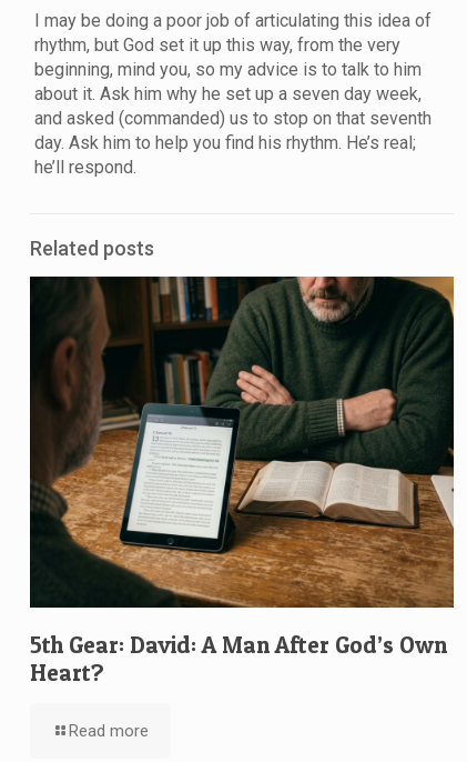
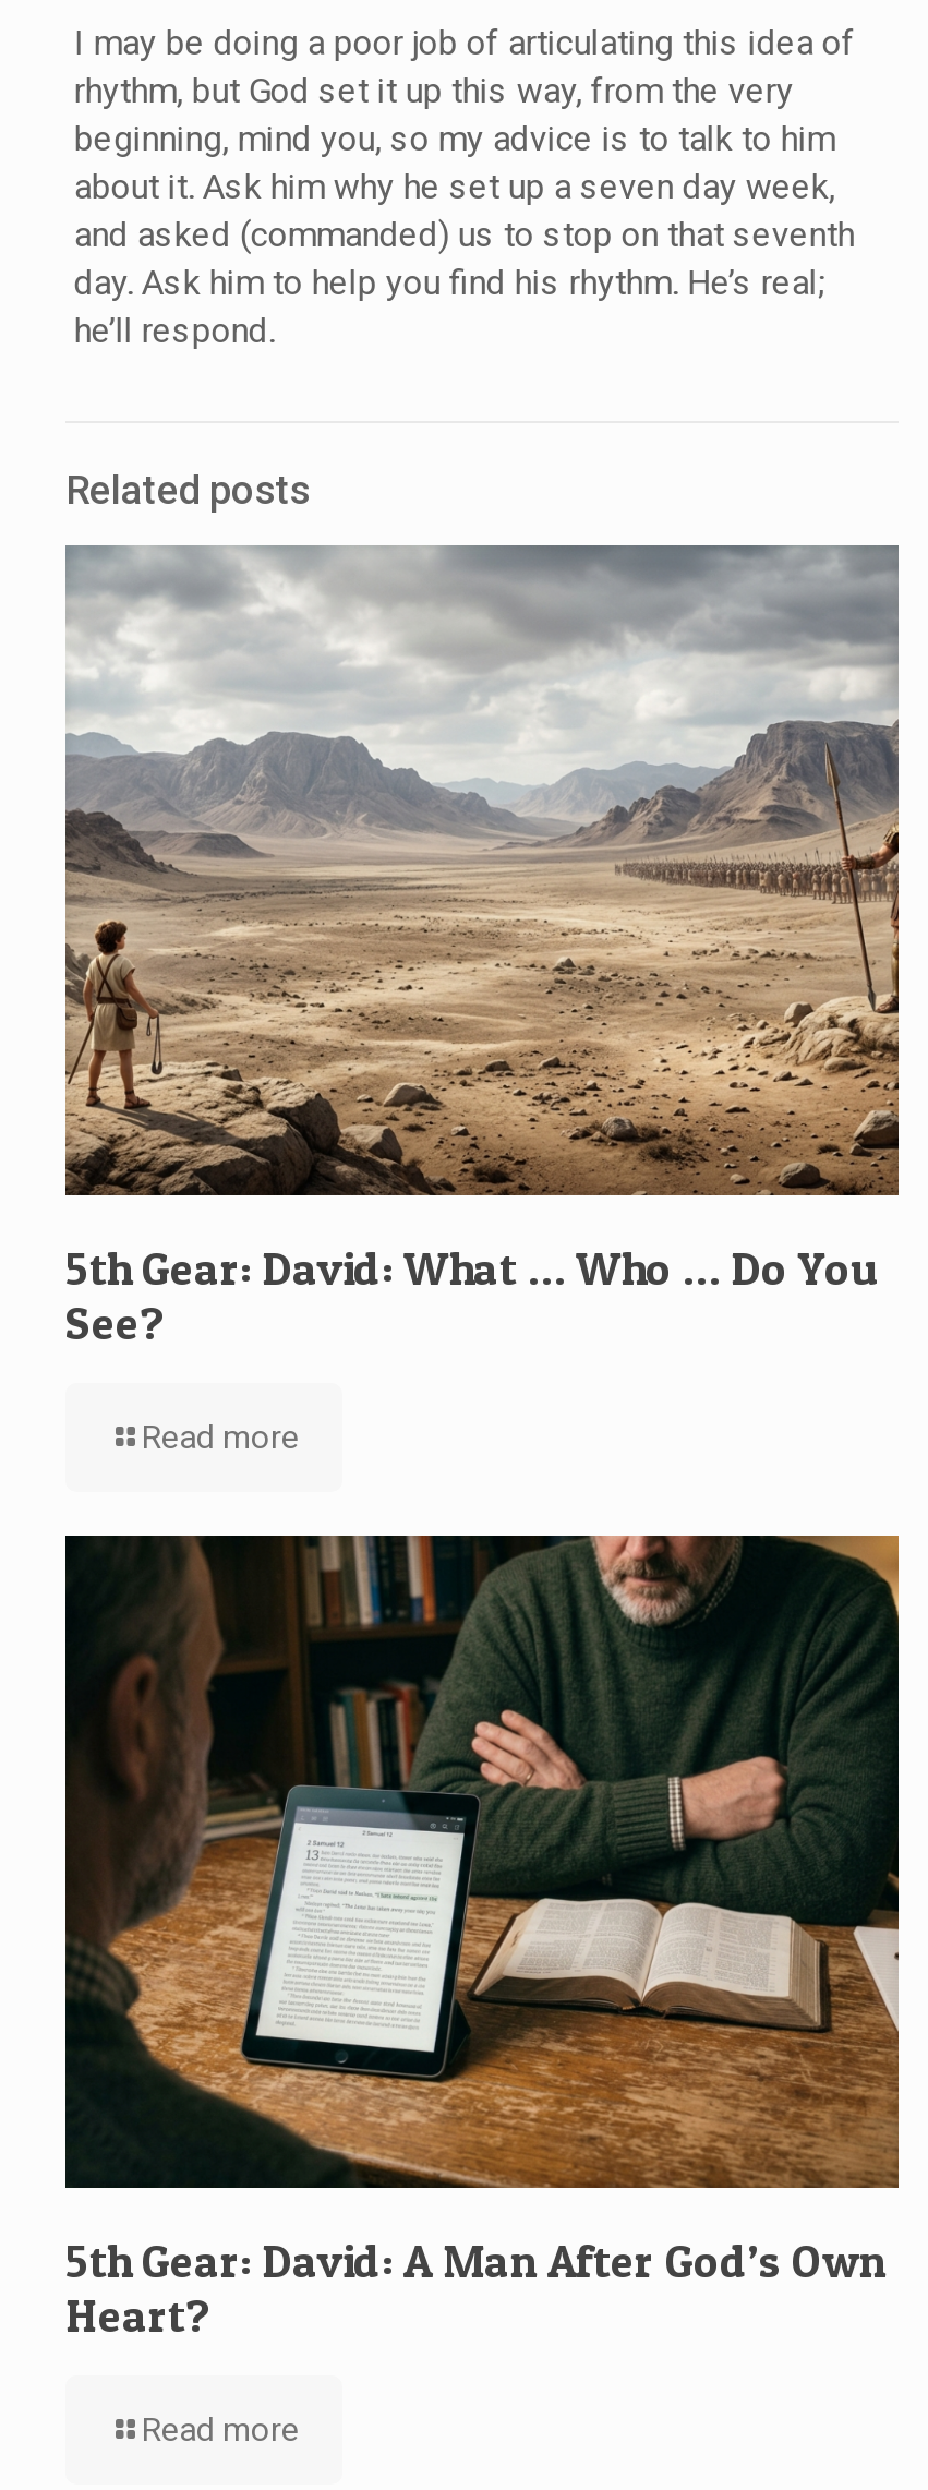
+ [image]
+ 5th Gear: David: What … Who … Do You
+ See?
+ Read more
